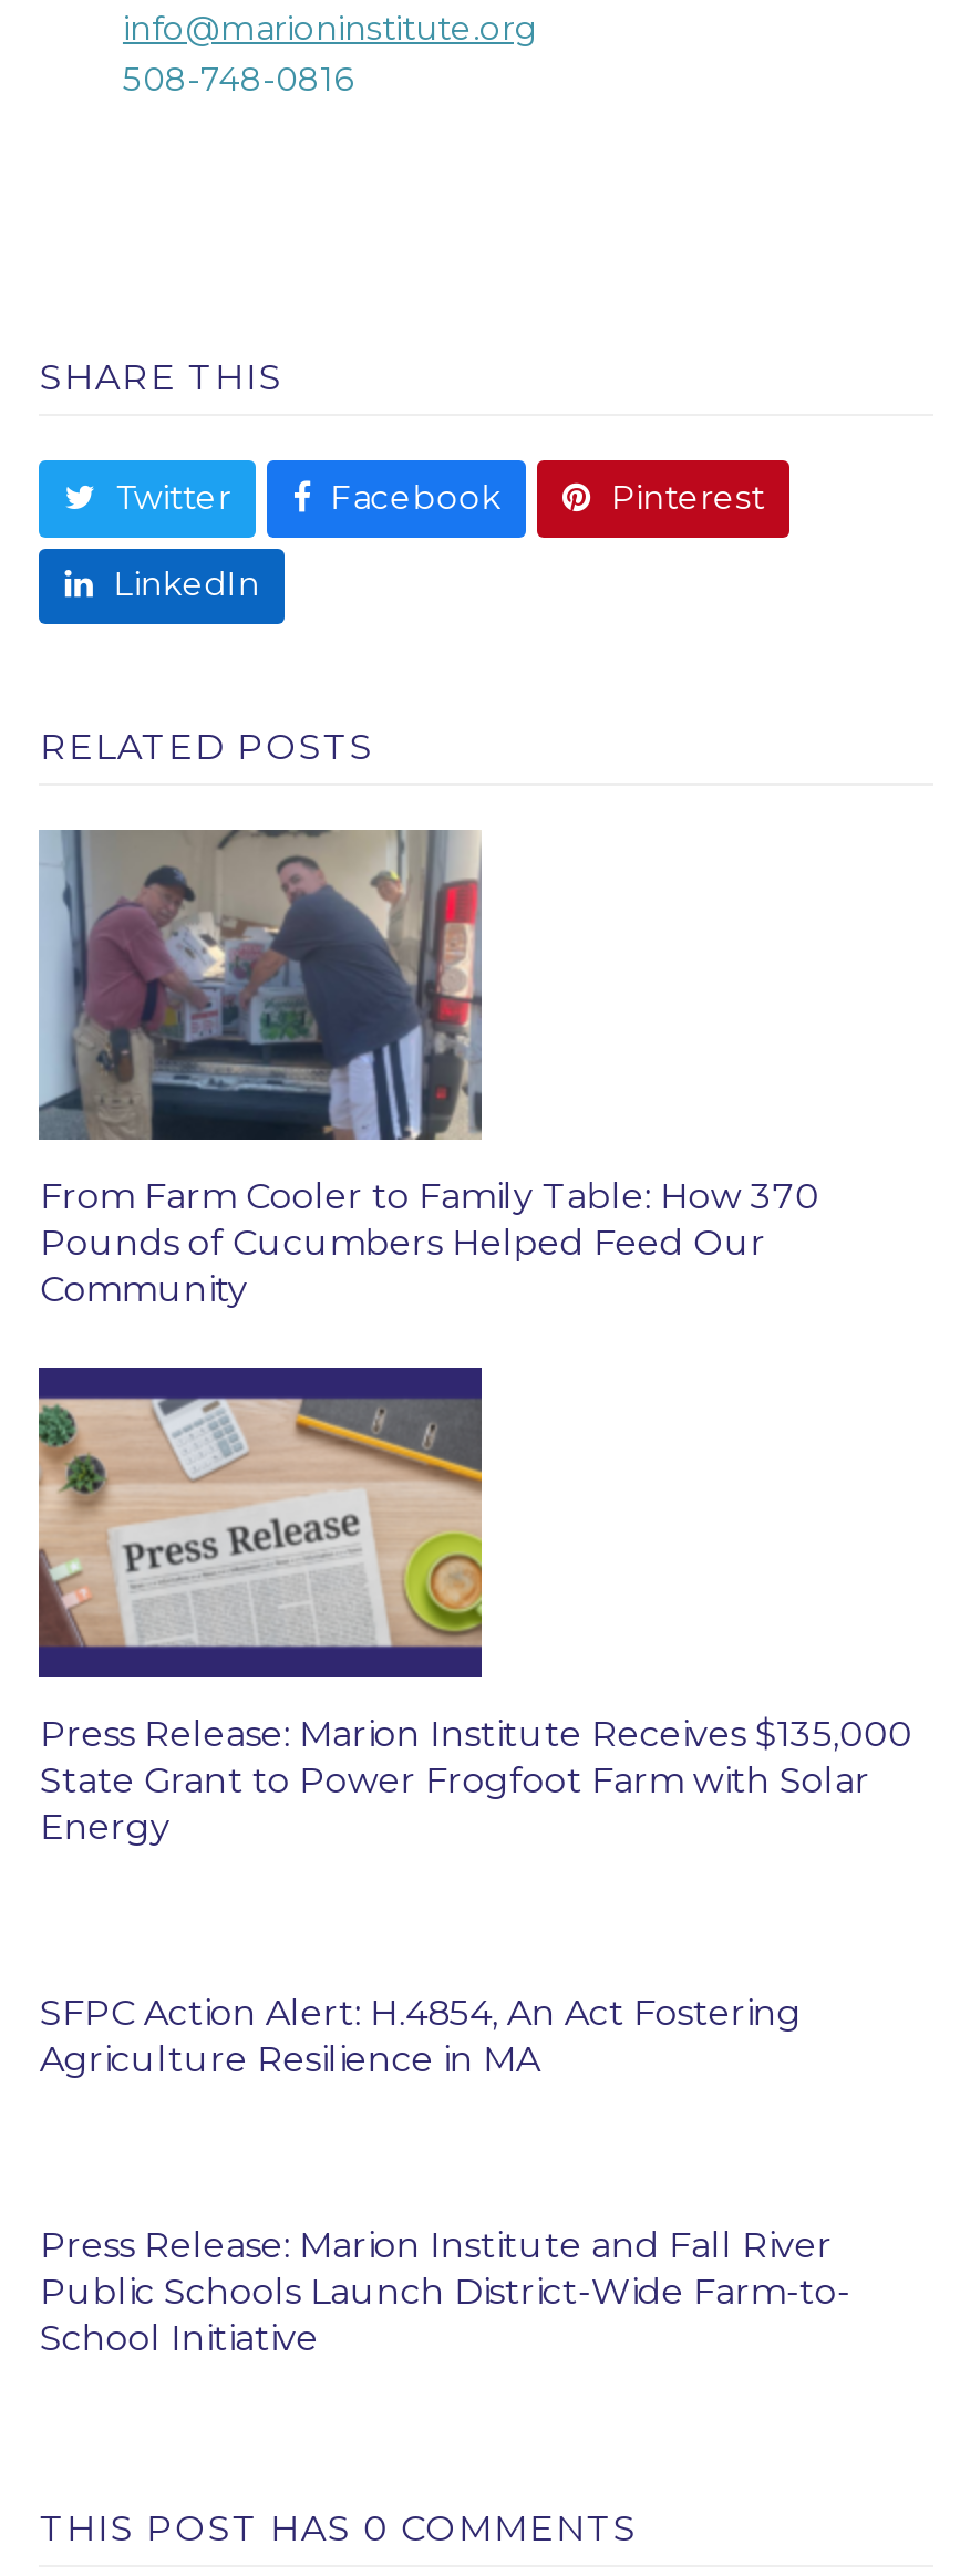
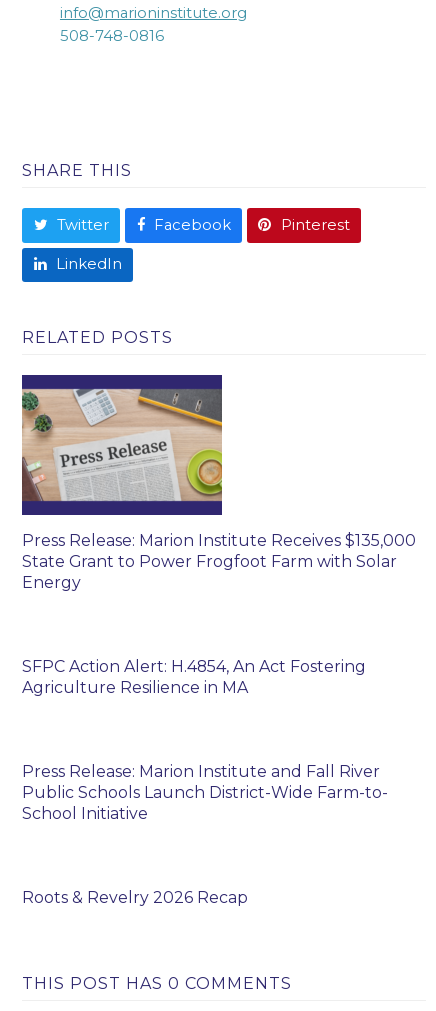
- [image]
- From Farm Cooler to Family Table: How 370
- Pounds of Cucumbers Helped Feed Our
- Community

moved up: [image] | Press Release: Marion Institute Receives $135,000 | State Grant to Power Frogfoot Farm with Solar | ... | Public Schools Launch District-Wide Farm-to- | School Initiative

+ Roots & Revelry 2026 Recap
